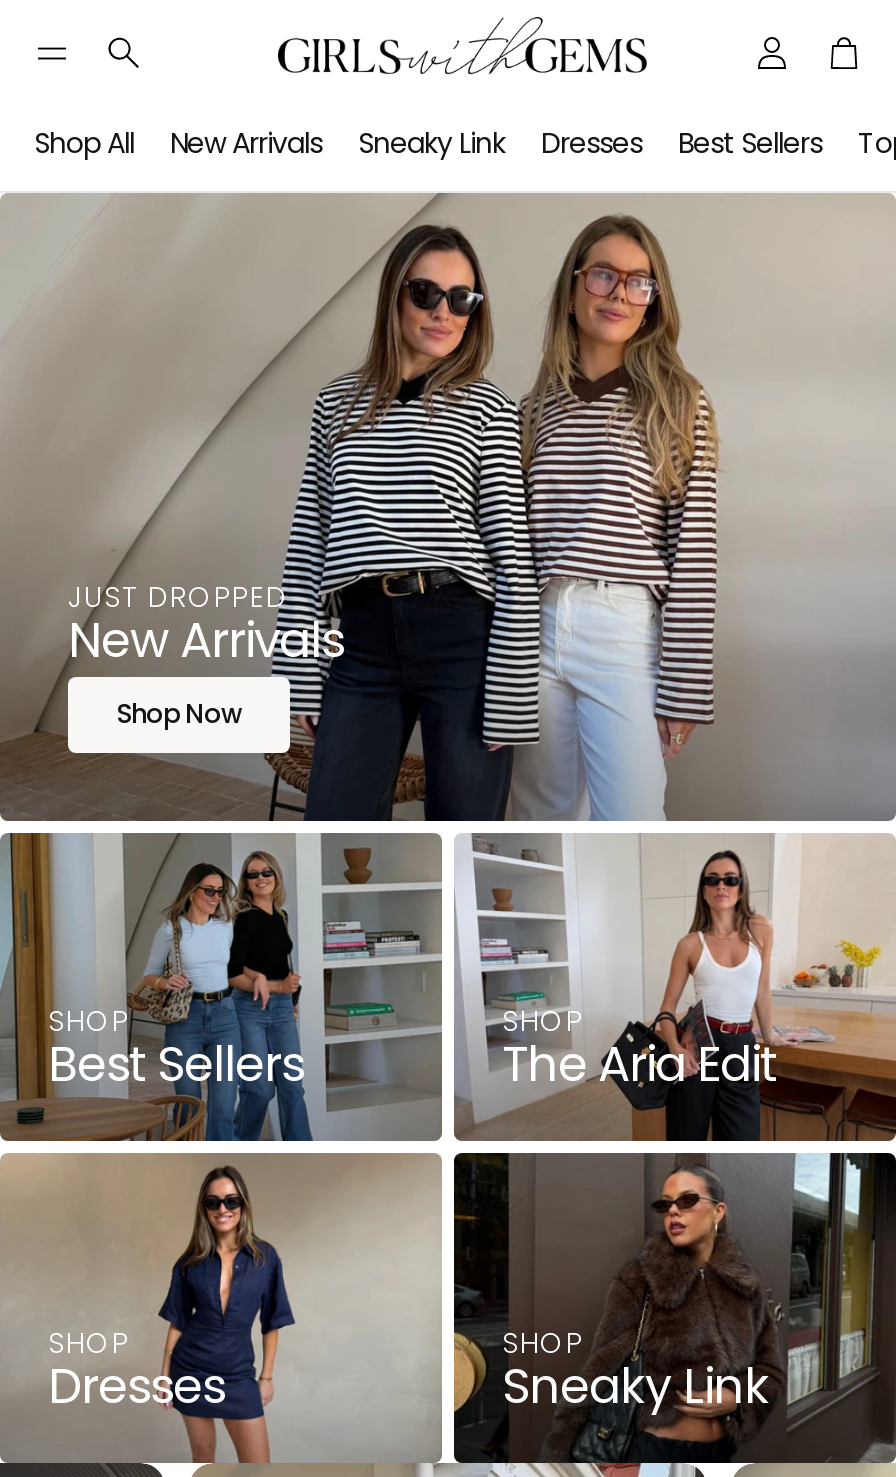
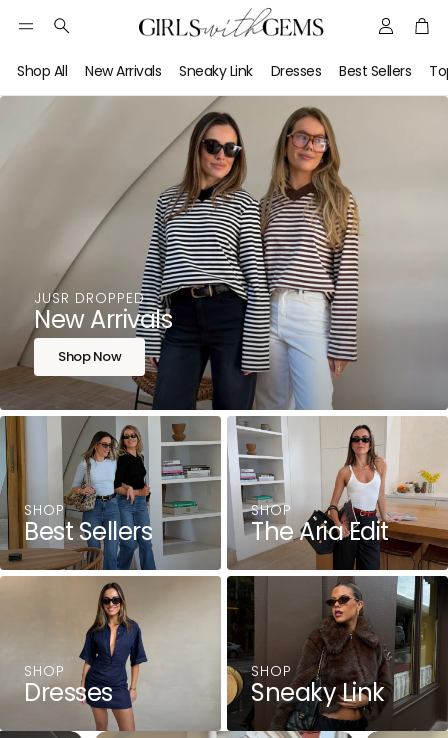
- JUST DROPPED
+ JUSR DROPPED
